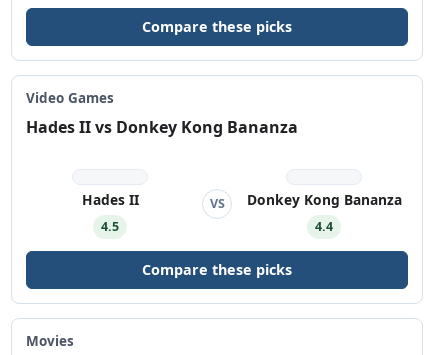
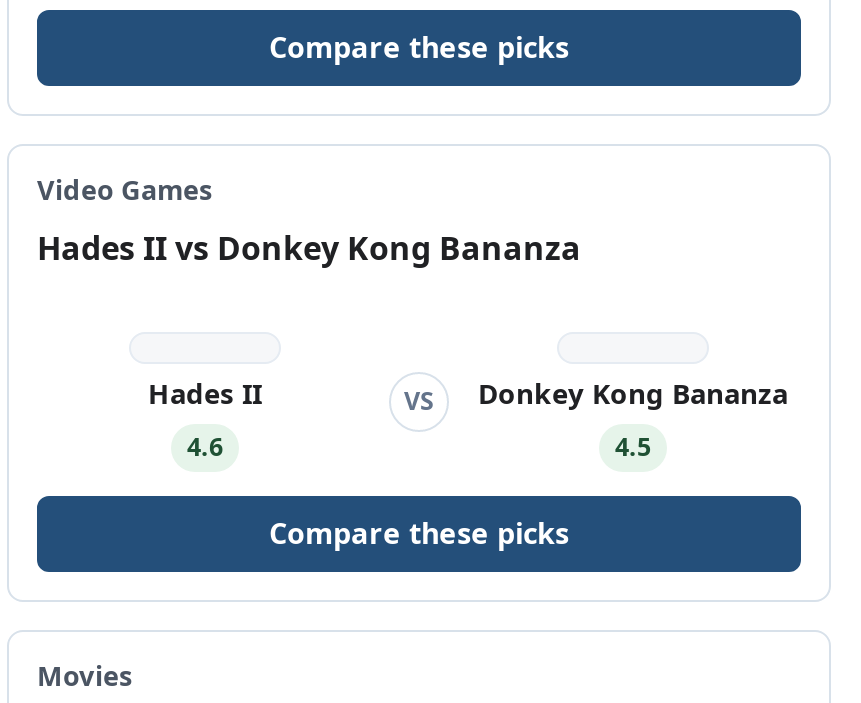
- 4.5
+ 4.6

- 4.4
+ 4.5
